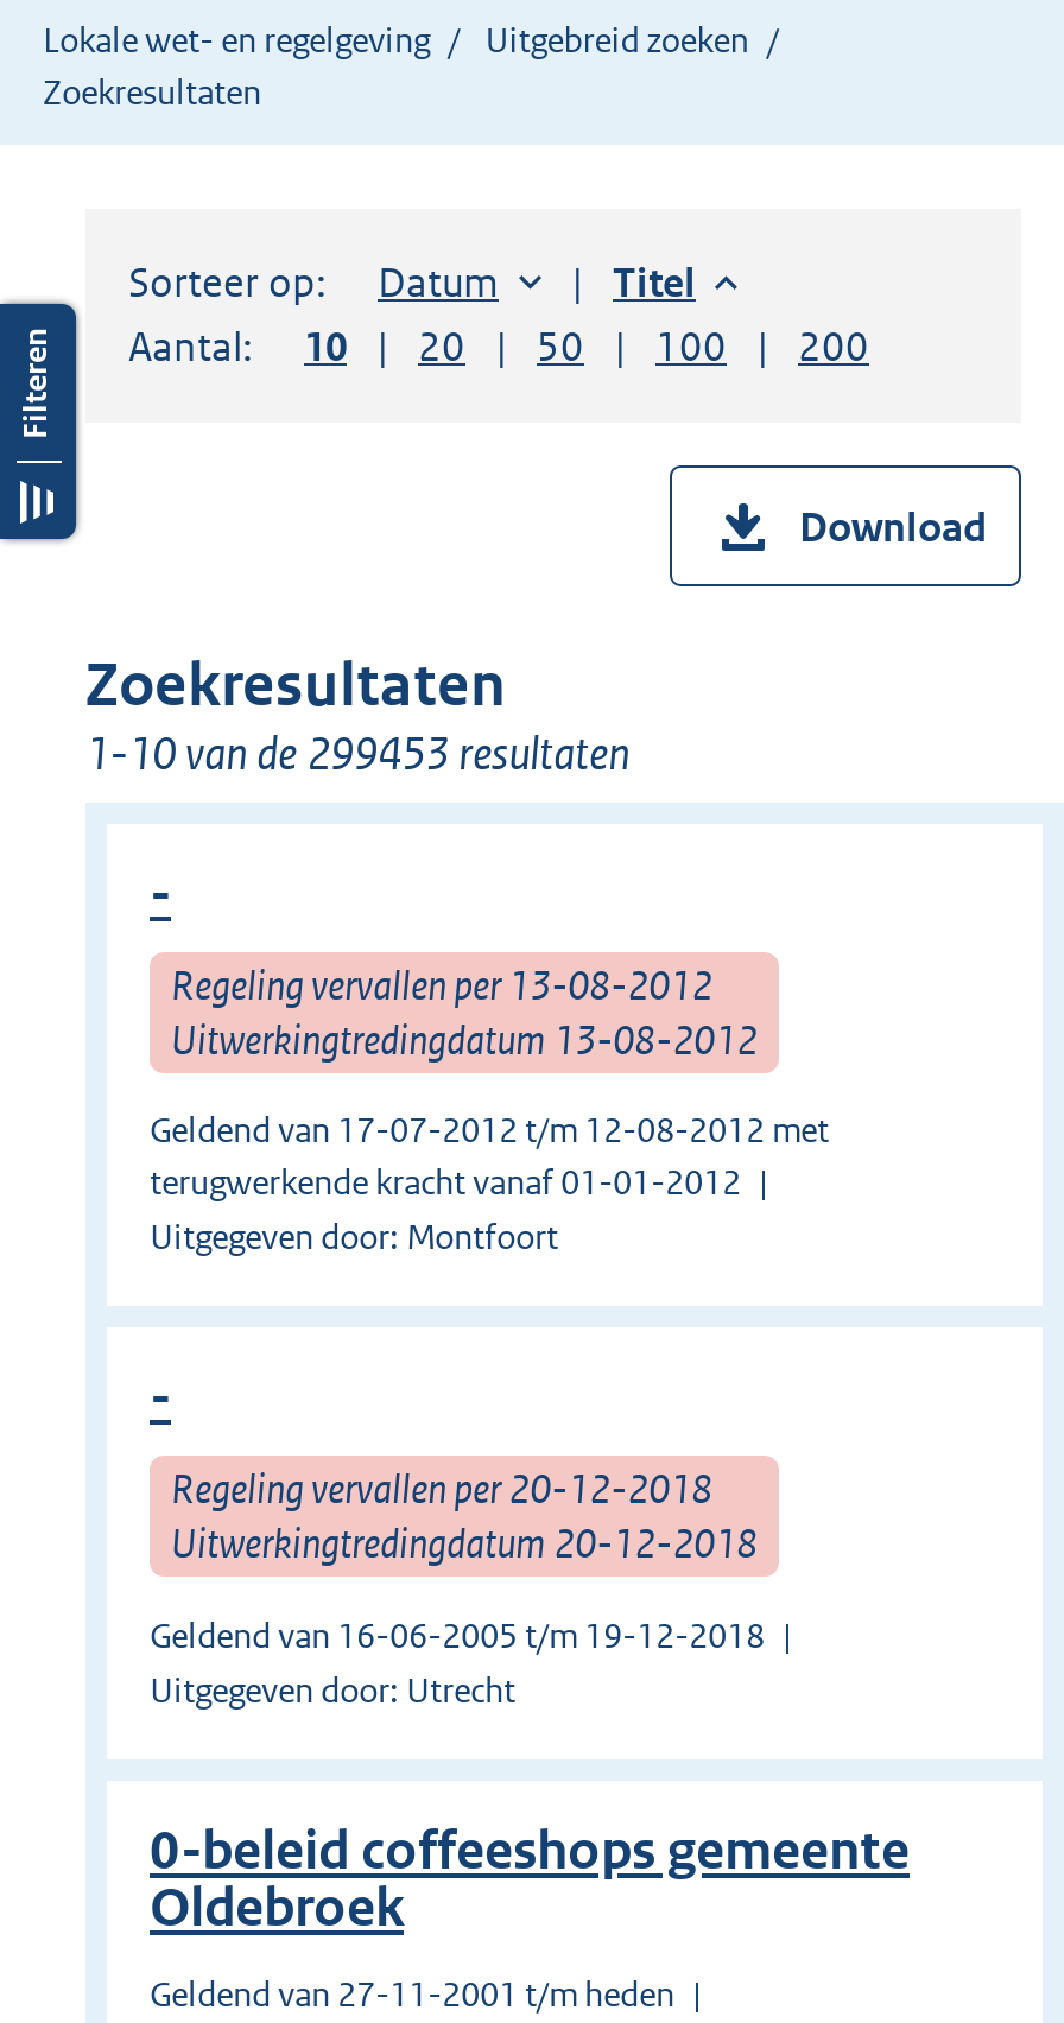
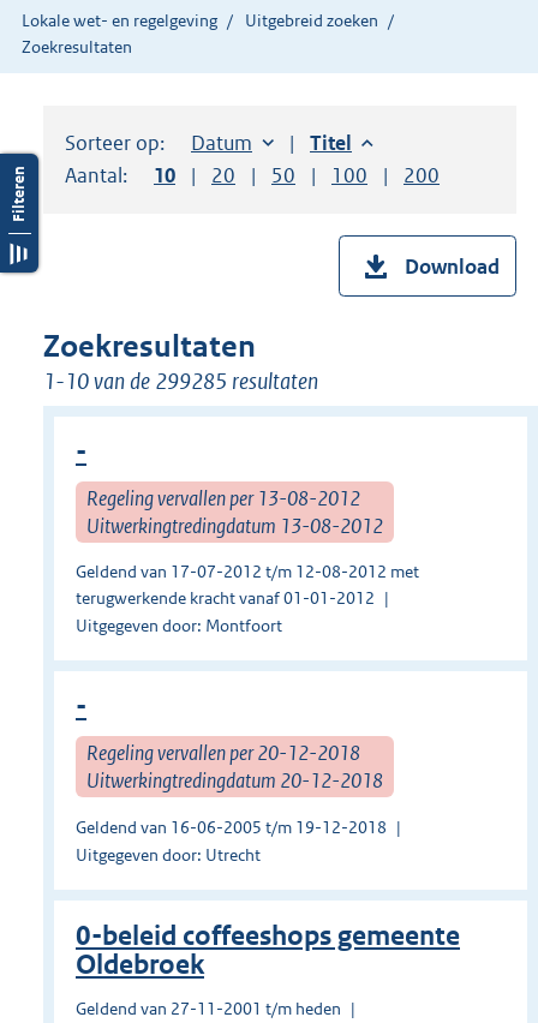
- 1-10 van de 299453 resultaten
+ 1-10 van de 299285 resultaten
